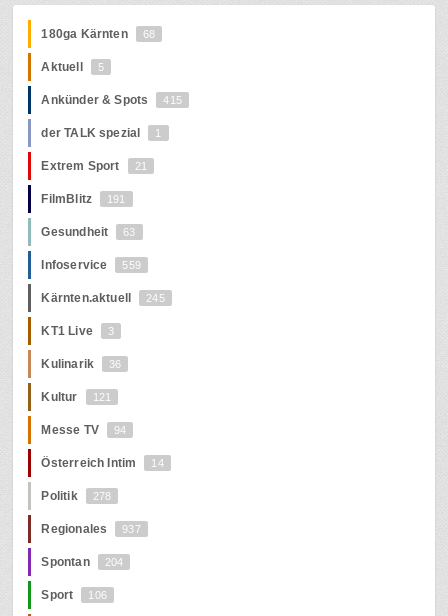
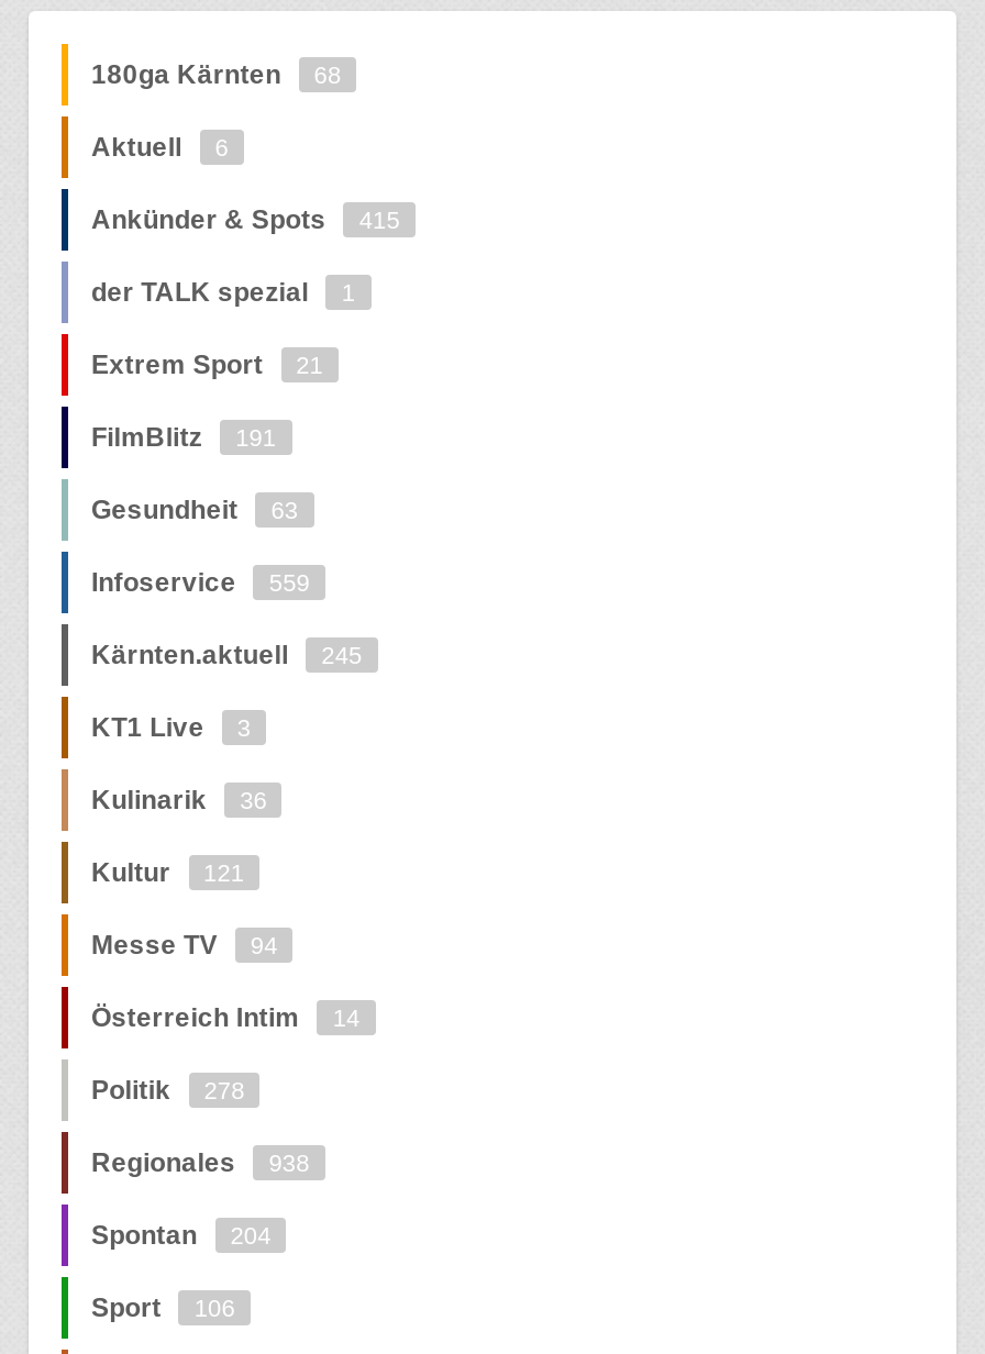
- Aktuell 5
+ Aktuell 6

- Regionales 937
+ Regionales 938
